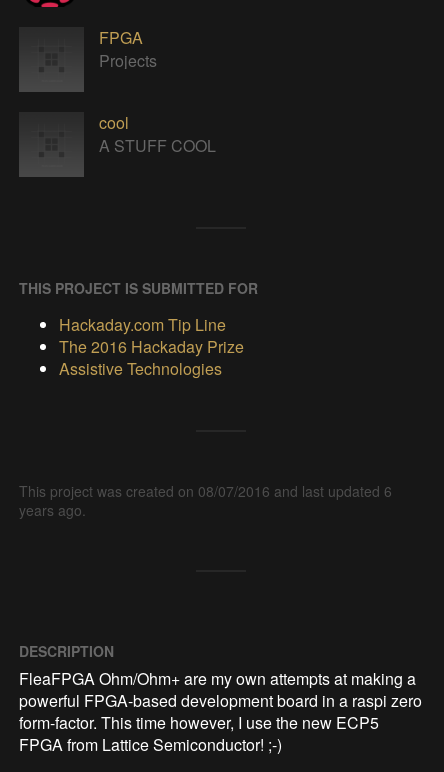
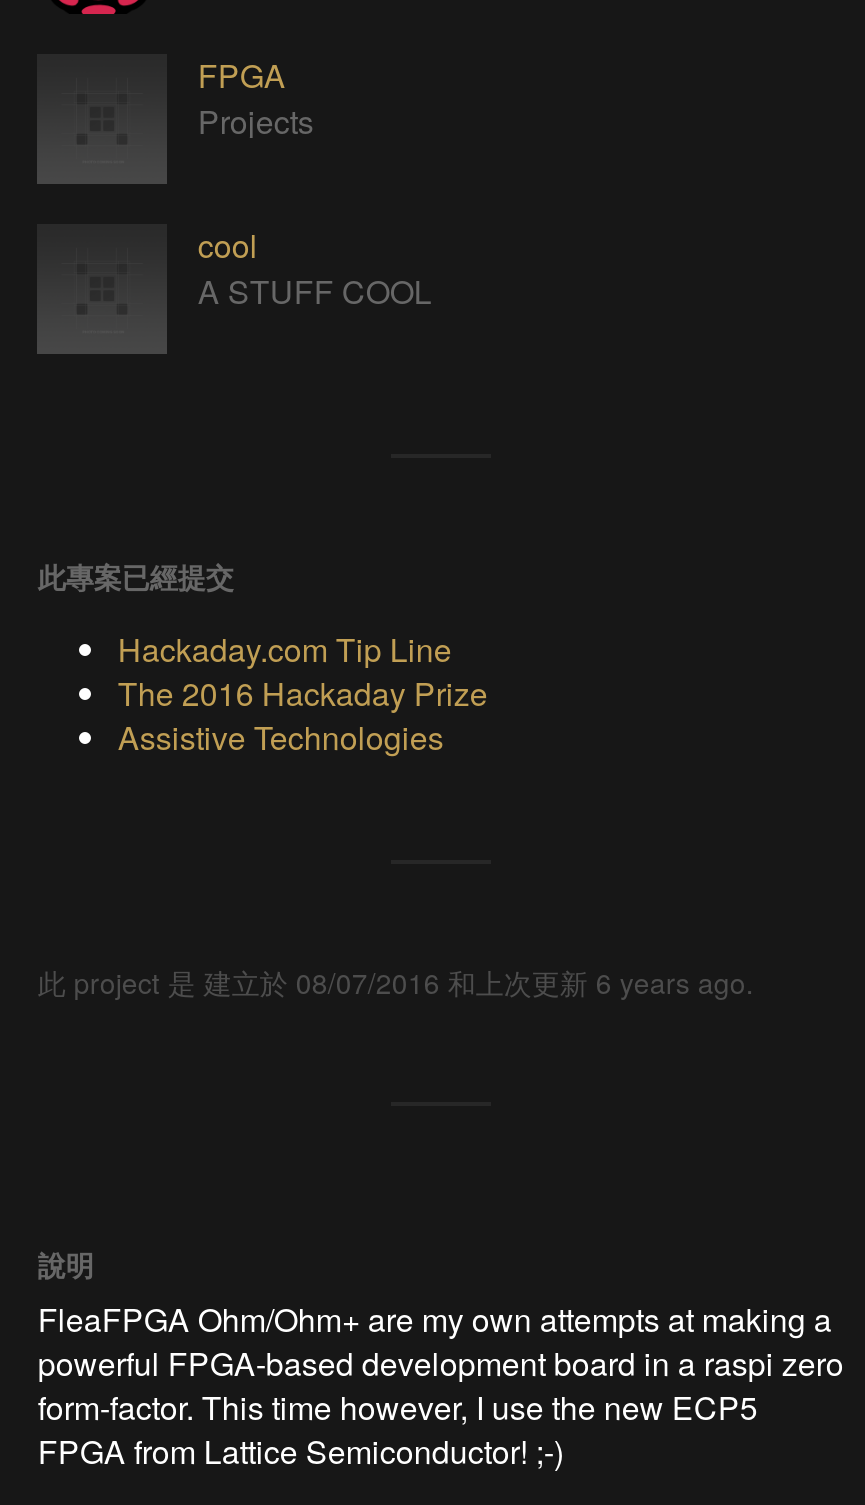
- THIS PROJECT IS SUBMITTED FOR
+ 此專案已經提交

- This project was created on 08/07/2016 and last updated 6
- years ago.
+ 此 project 是 建立於 08/07/2016 和上次更新 6 years ago.

- DESCRIPTION
+ 說明
